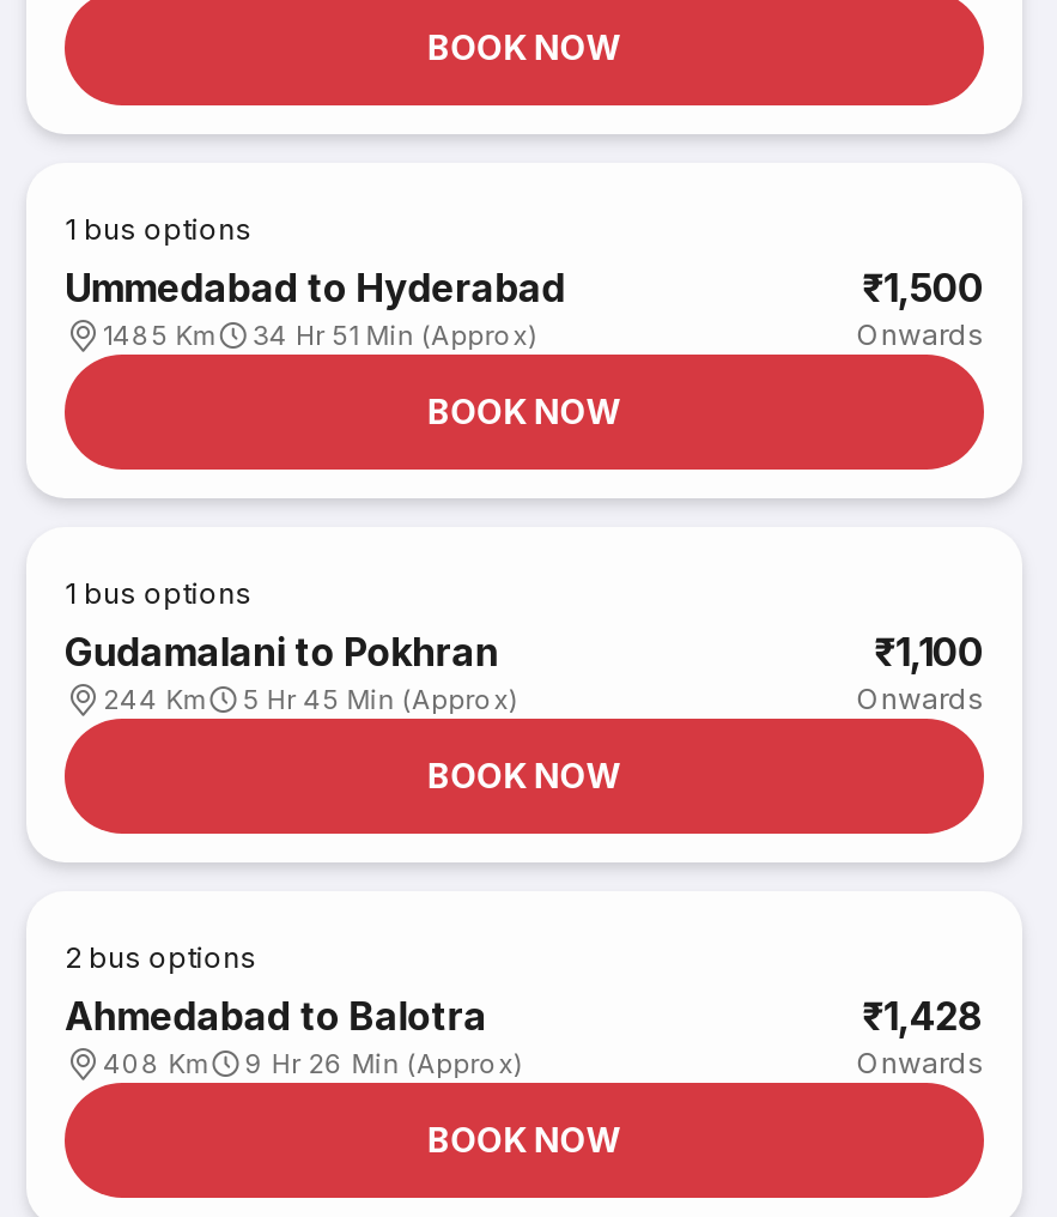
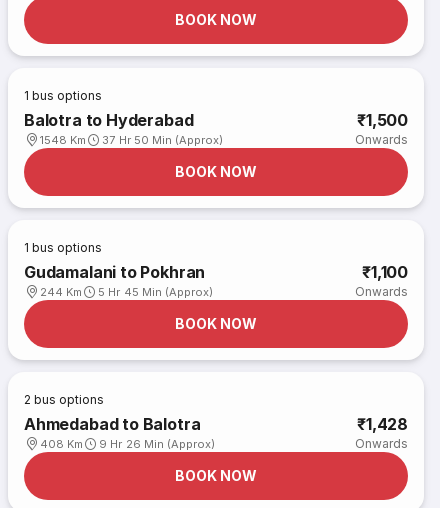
- Ummedabad to Hyderabad
+ Balotra to Hyderabad

- 1485 Km
+ 1548 Km

- 34 Hr 51 Min (Approx)
+ 37 Hr 50 Min (Approx)
